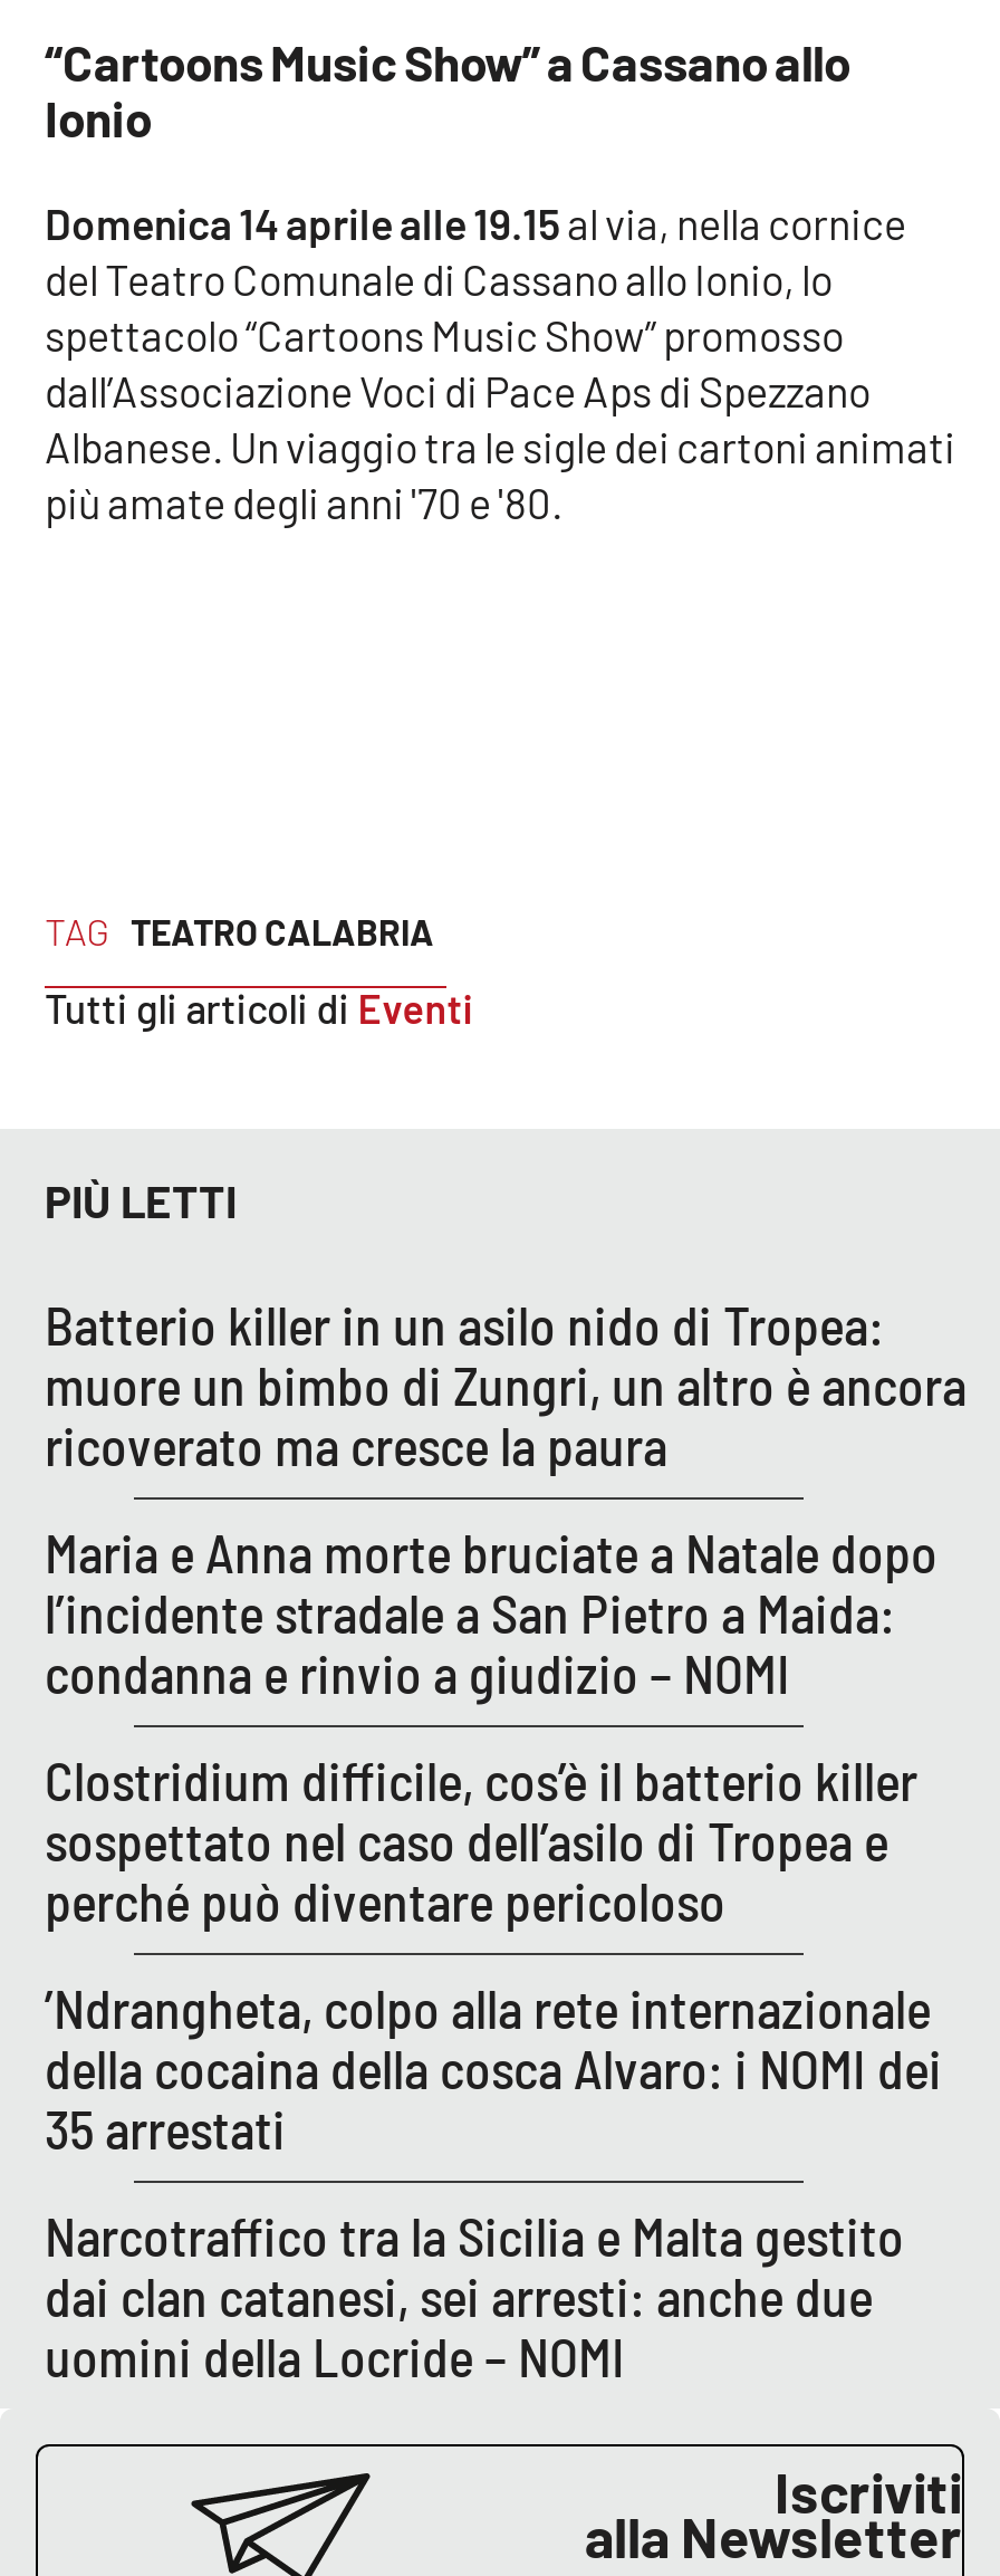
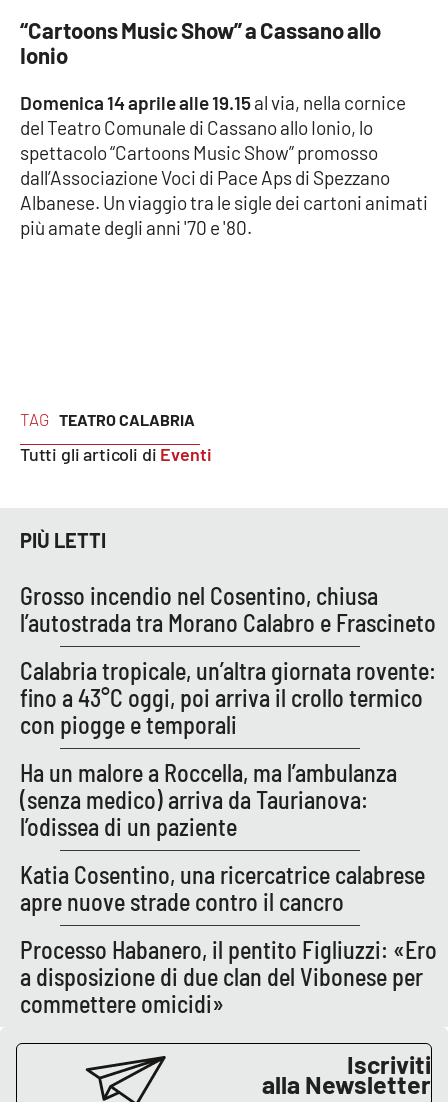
- Batterio killer in un asilo nido di Tropea:
- muore un bimbo di Zungri, un altro è ancora
- ricoverato ma cresce la paura
+ Grosso incendio nel Cosentino, chiusa
+ l’autostrada tra Morano Calabro e Frascineto

- Maria e Anna morte bruciate a Natale dopo
- l’incidente stradale a San Pietro a Maida:
- condanna e rinvio a giudizio – NOMI
+ Calabria tropicale, un’altra giornata rovente:
+ fino a 43°C oggi, poi arriva il crollo termico
+ con piogge e temporali

- Clostridium difficile, cos’è il batterio killer
- sospettato nel caso dell’asilo di Tropea e
- perché può diventare pericoloso
+ Ha un malore a Roccella, ma l’ambulanza
+ (senza medico) arriva da Taurianova:
+ l’odissea di un paziente

- ’Ndrangheta, colpo alla rete internazionale
- della cocaina della cosca Alvaro: i NOMI dei
- 35 arrestati
+ Katia Cosentino, una ricercatrice calabrese
+ apre nuove strade contro il cancro

- Narcotraffico tra la Sicilia e Malta gestito
- dai clan catanesi, sei arresti: anche due
- uomini della Locride – NOMI
+ Processo Habanero, il pentito Figliuzzi: «Ero
+ a disposizione di due clan del Vibonese per
+ commettere omicidi»
